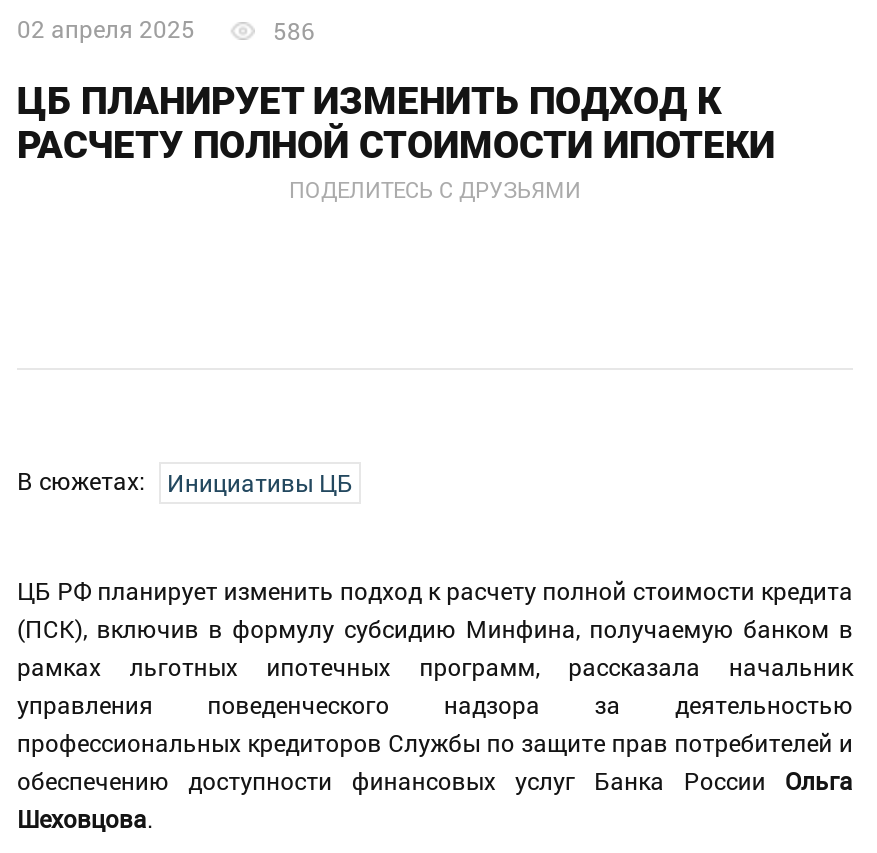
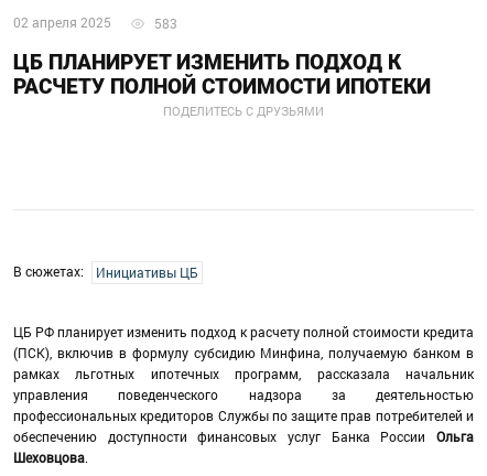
- 586
+ 583
